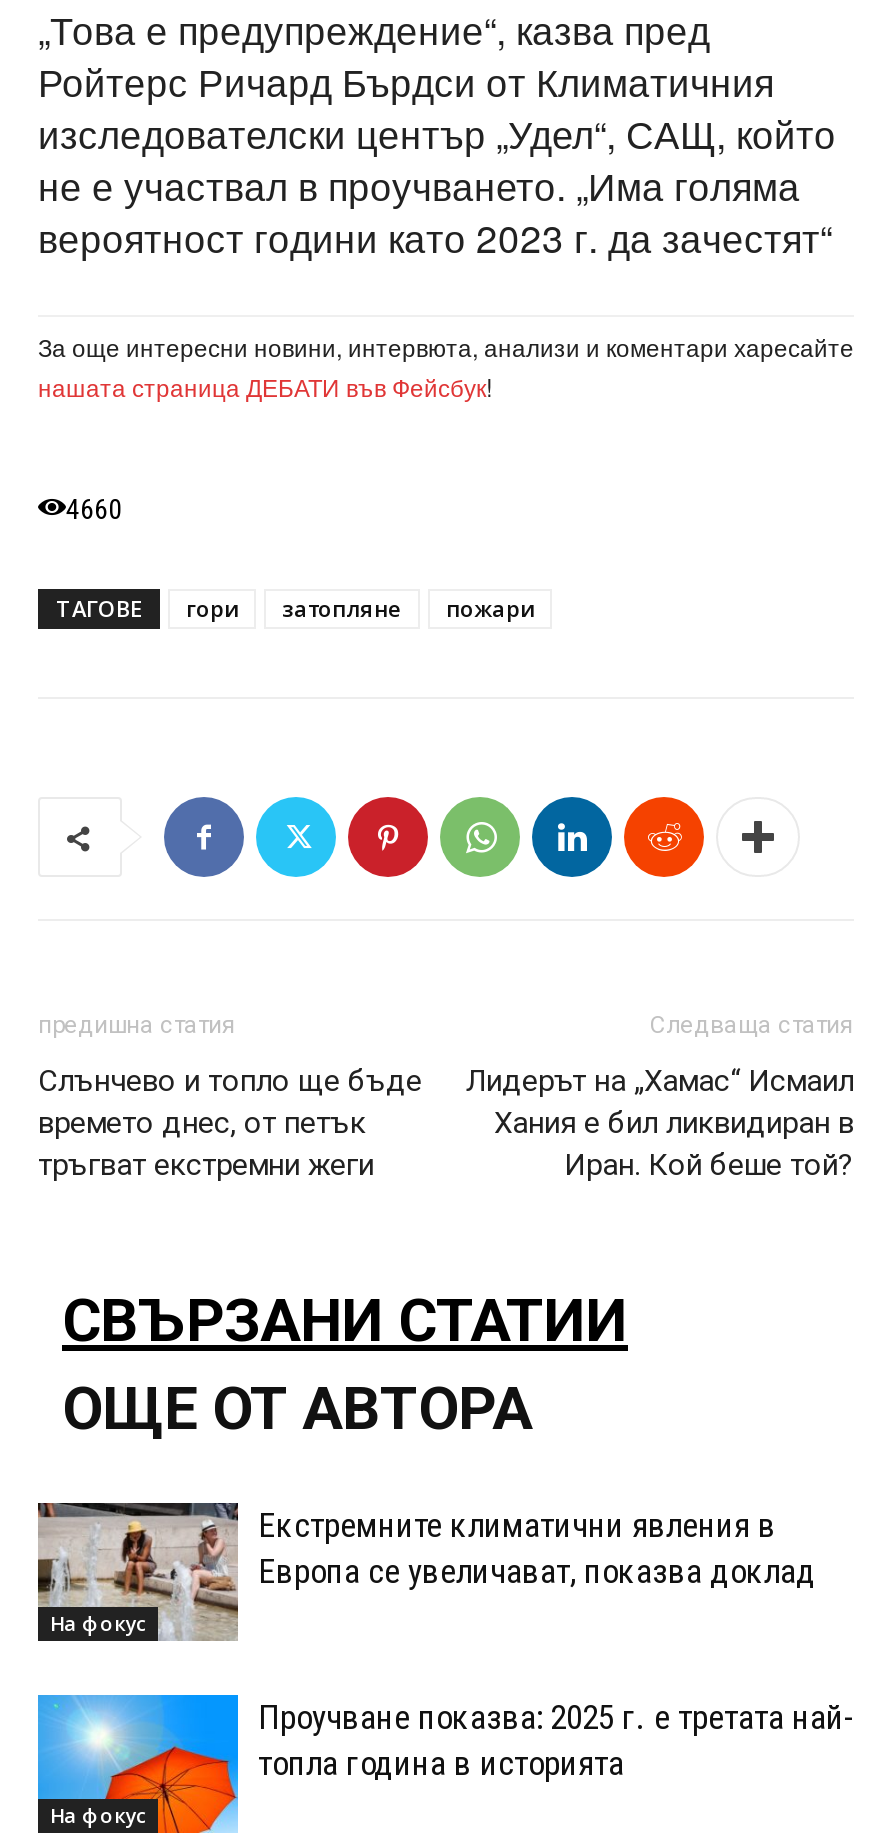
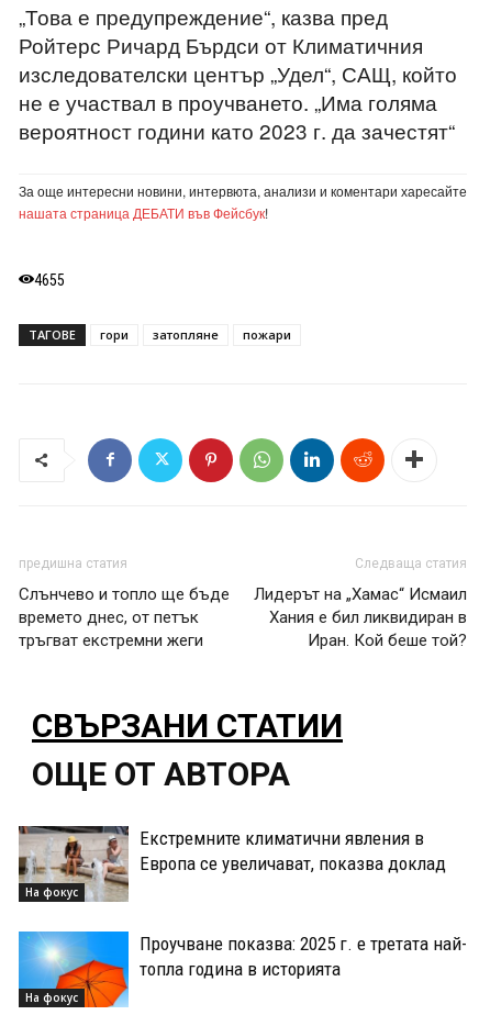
- 4660
+ 4655
